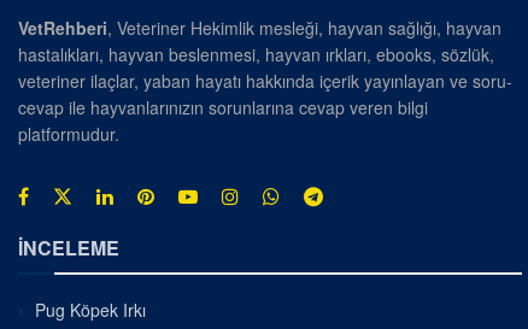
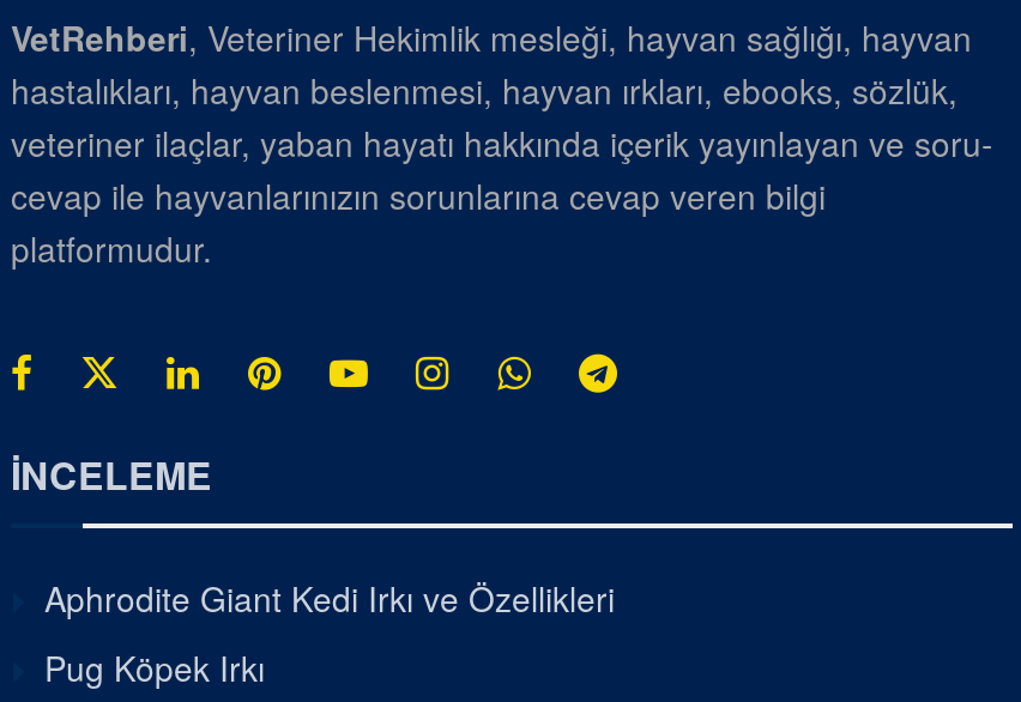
+ Aphrodite Giant Kedi Irkı ve Özellikleri
